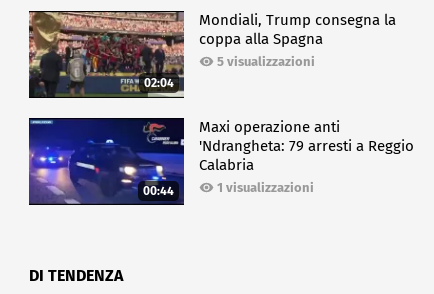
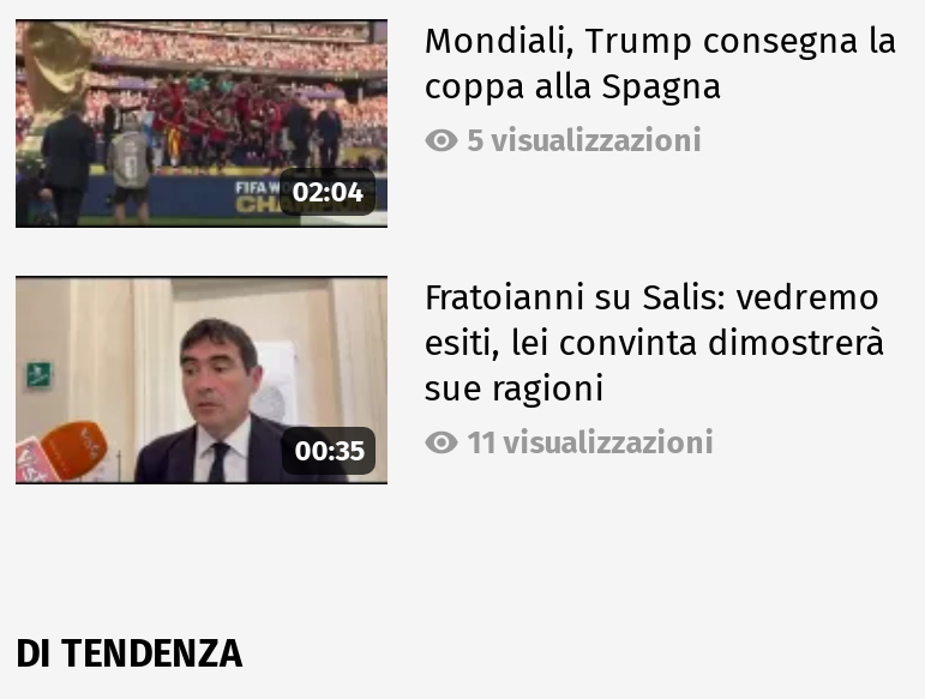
- [image]
- 00:44
+ [image]
+ 00:35

- Maxi operazione anti
- 'Ndrangheta: 79 arresti a Reggio
- Calabria
- 1 visualizzazioni
+ Fratoianni su Salis: vedremo
+ esiti, lei convinta dimostrerà
+ sue ragioni
+ 11 visualizzazioni
